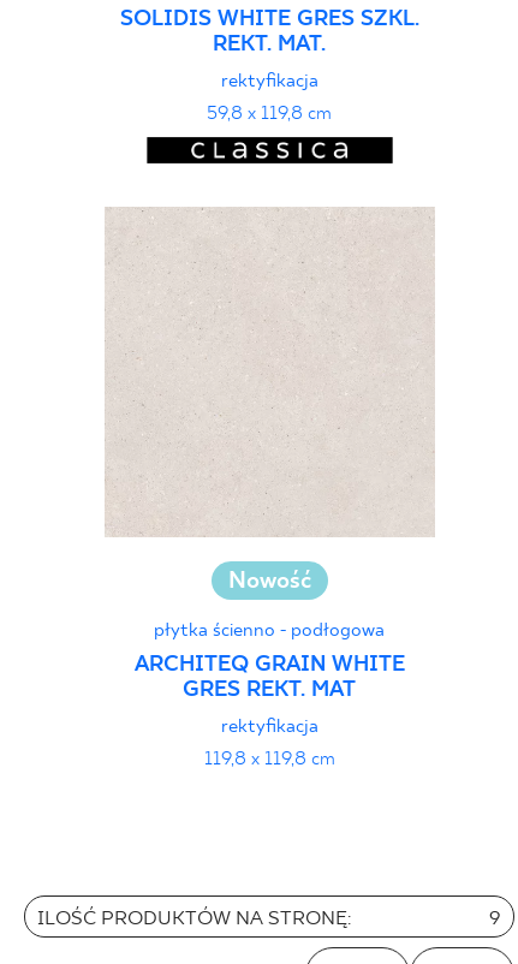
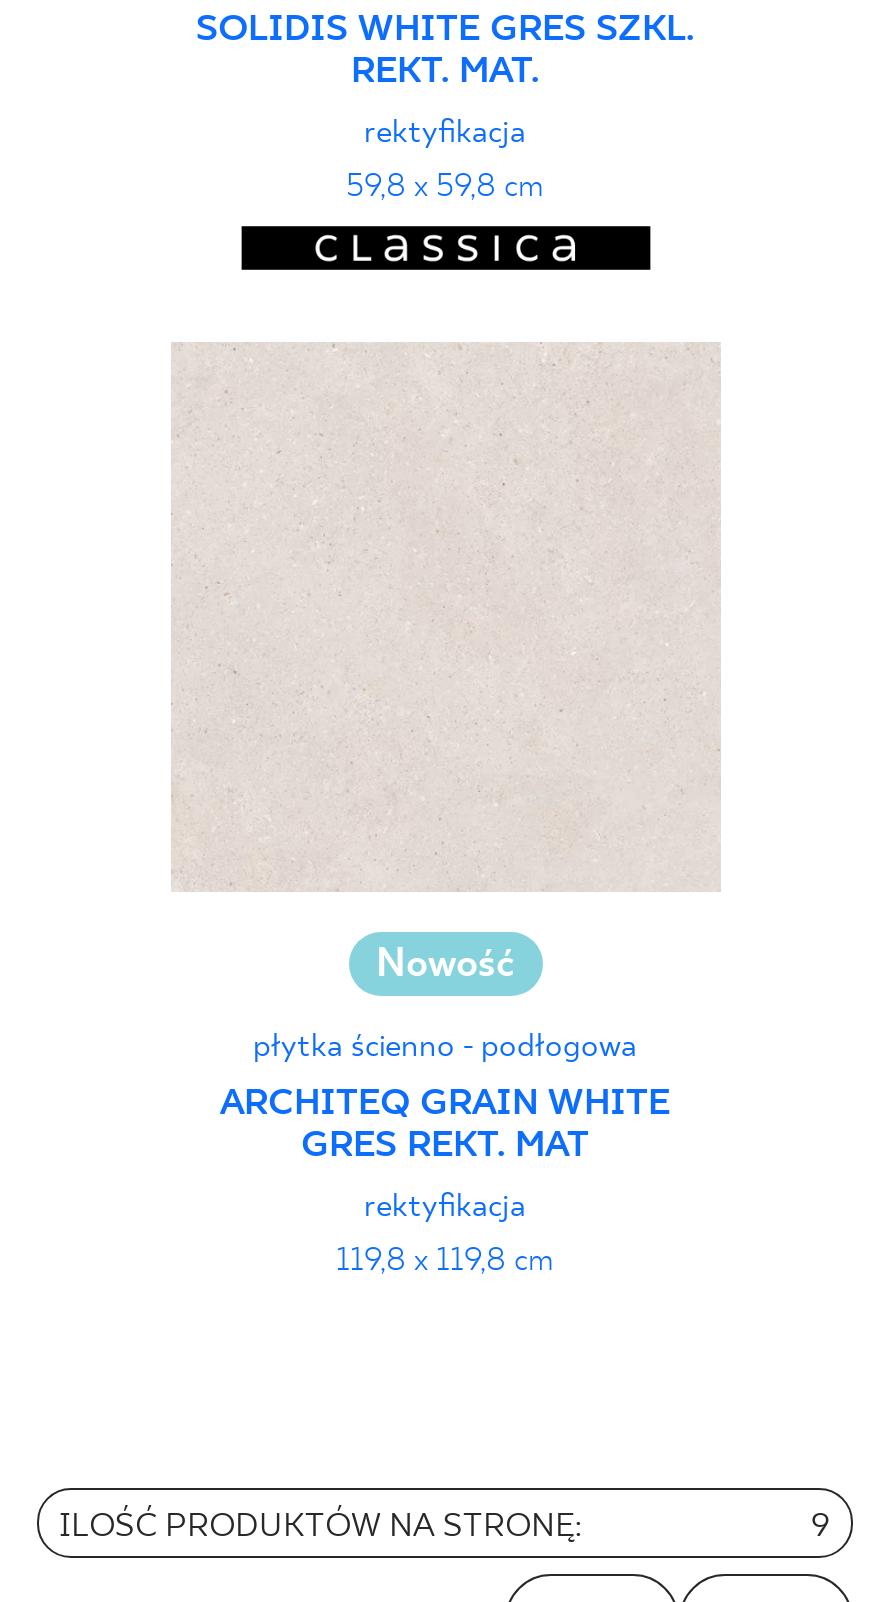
- 59,8 x 119,8 cm
+ 59,8 x 59,8 cm
